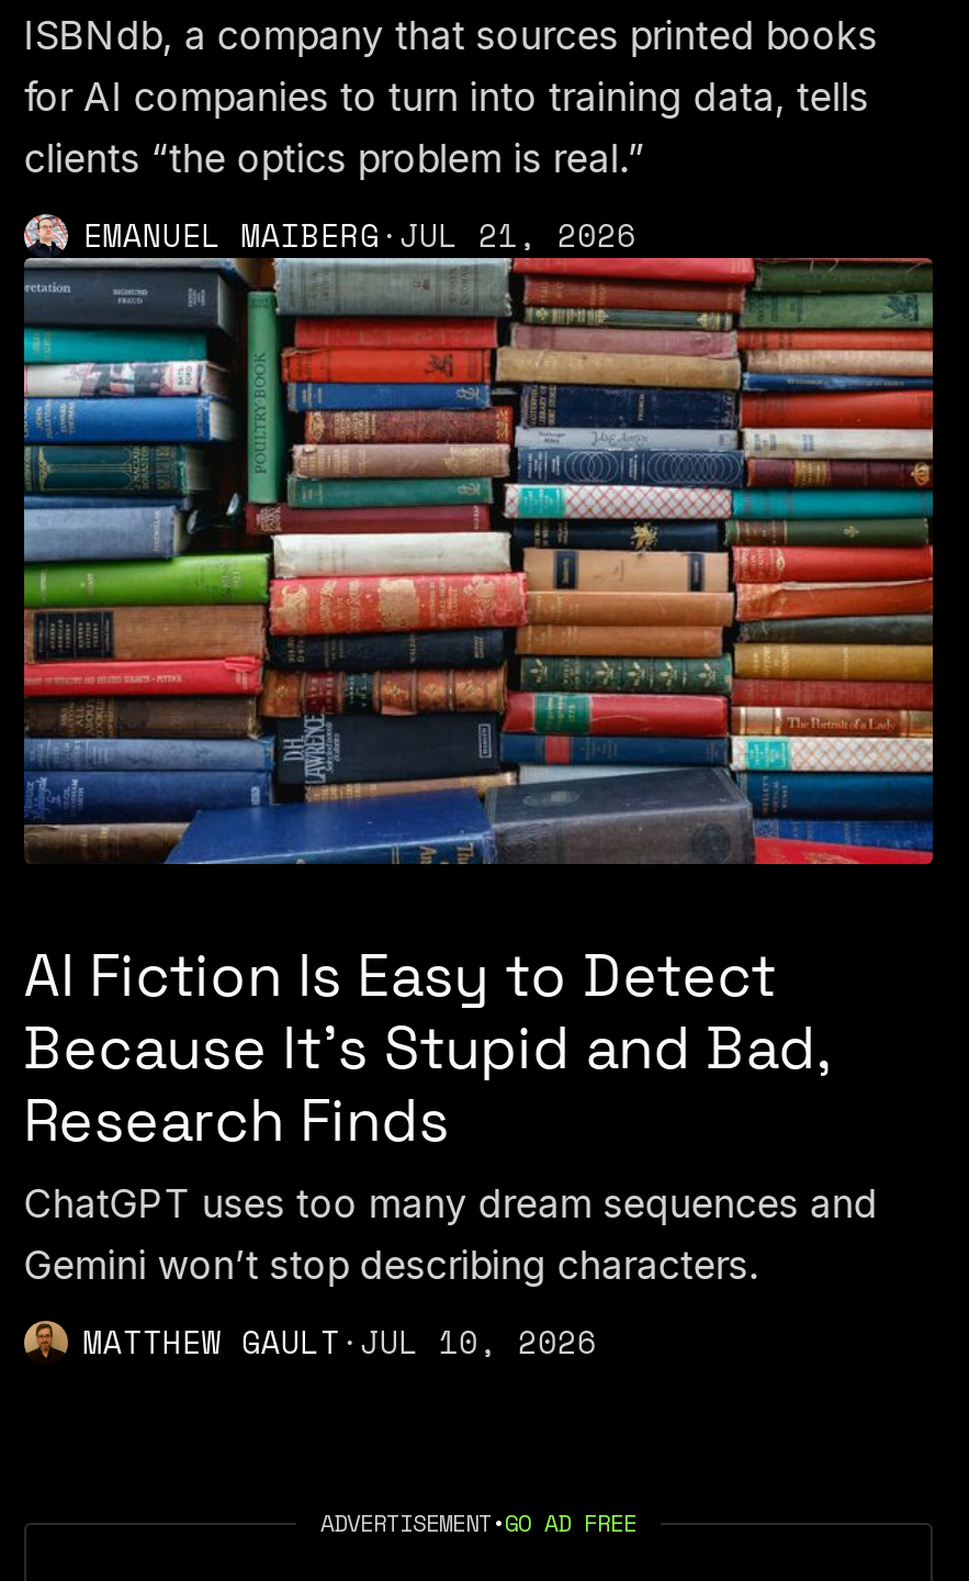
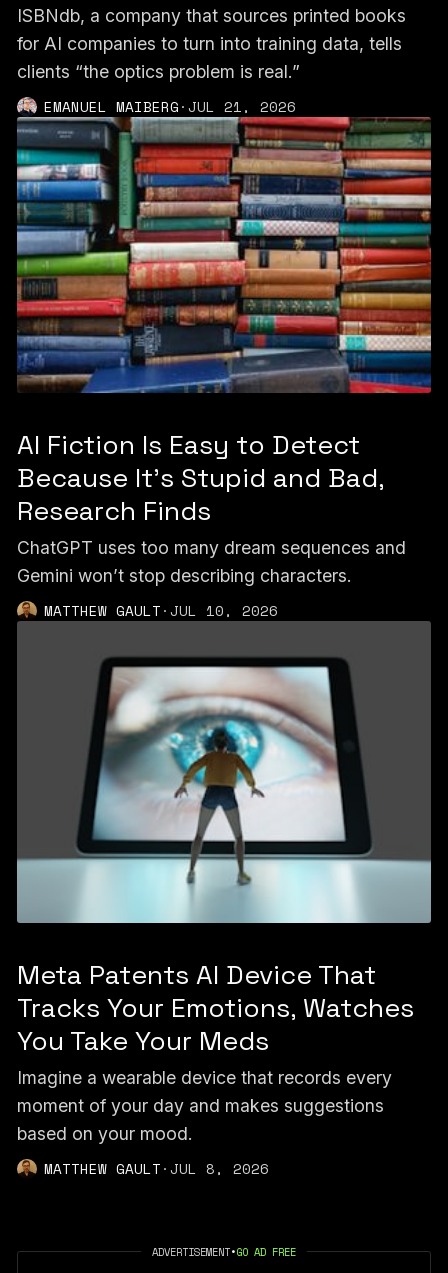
+ [image]
+ Meta Patents AI Device That
+ Tracks Your Emotions, Watches
+ You Take Your Meds
+ Imagine a wearable device that records every
+ moment of your day and makes suggestions
+ based on your mood.
+ MATTHEW GAULT · JUL 8, 2026
